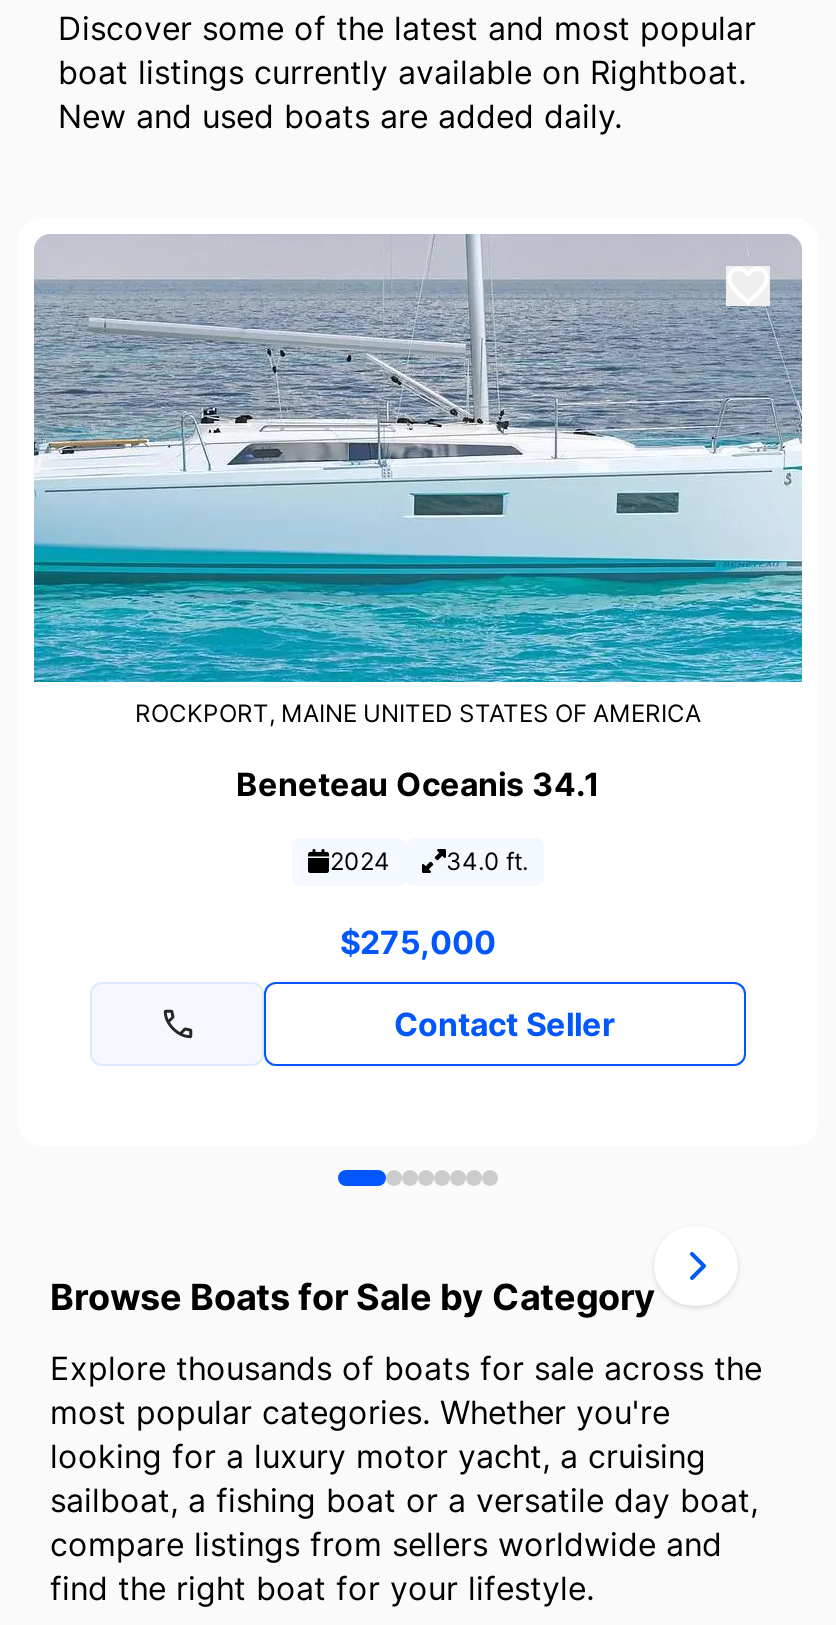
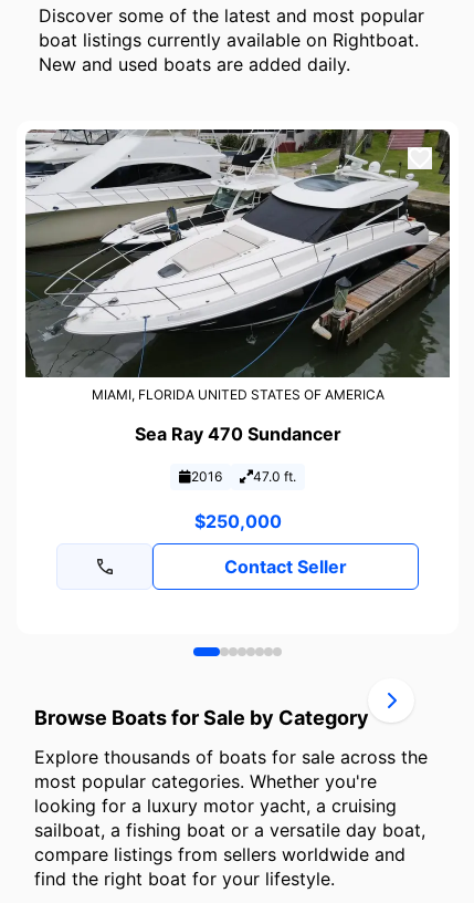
- [image]
- ROCKPORT, MAINE UNITED STATES OF AMERICA
+ [image]
+ MIAMI, FLORIDA UNITED STATES OF AMERICA

- Beneteau Oceanis 34.1
+ Sea Ray 470 Sundancer

- 2024
- 34.0 ft.
+ 2016
+ 47.0 ft.

- $275,000
+ $250,000
